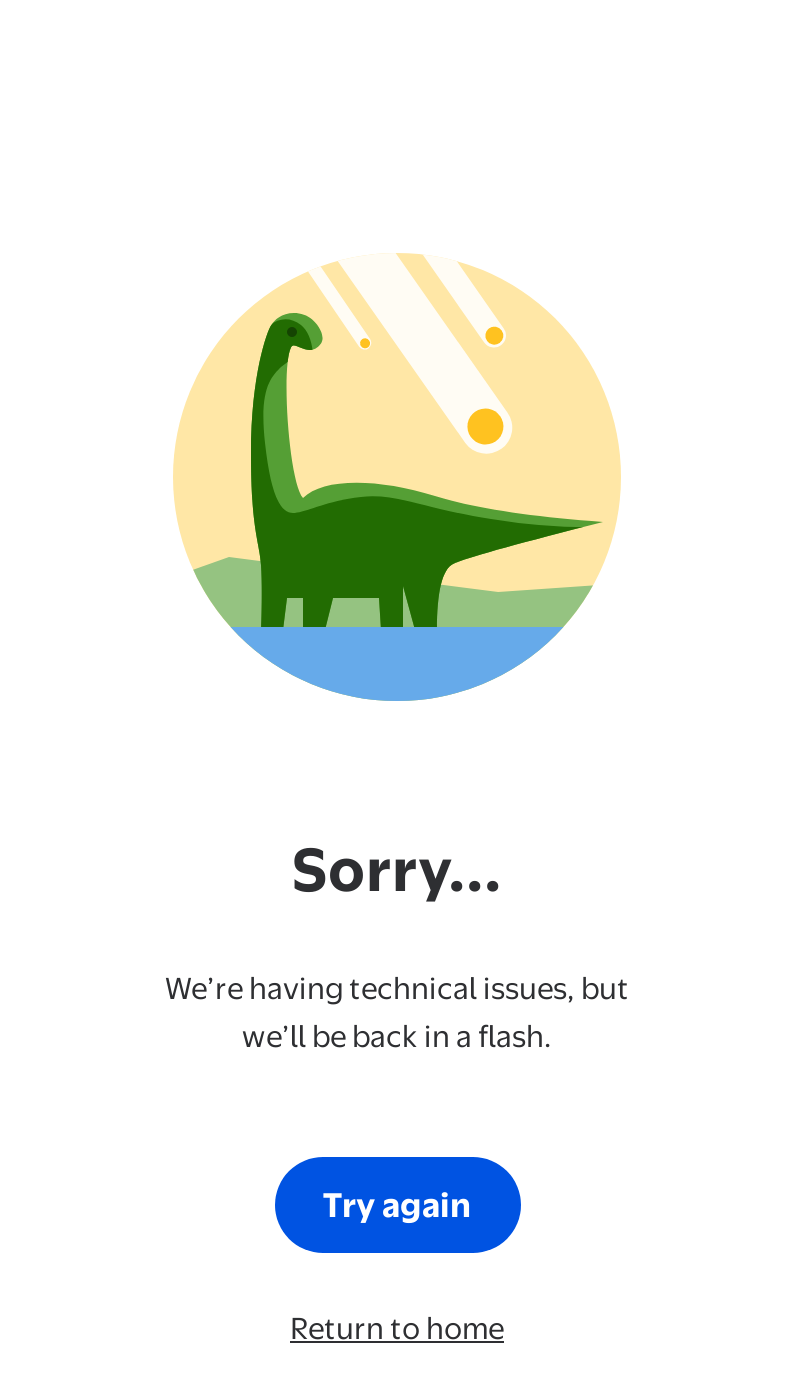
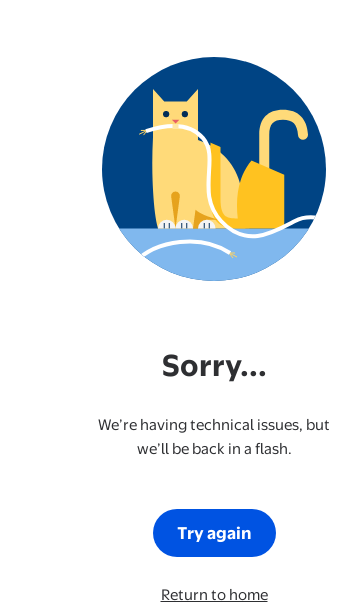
- [image]
+ [image]
